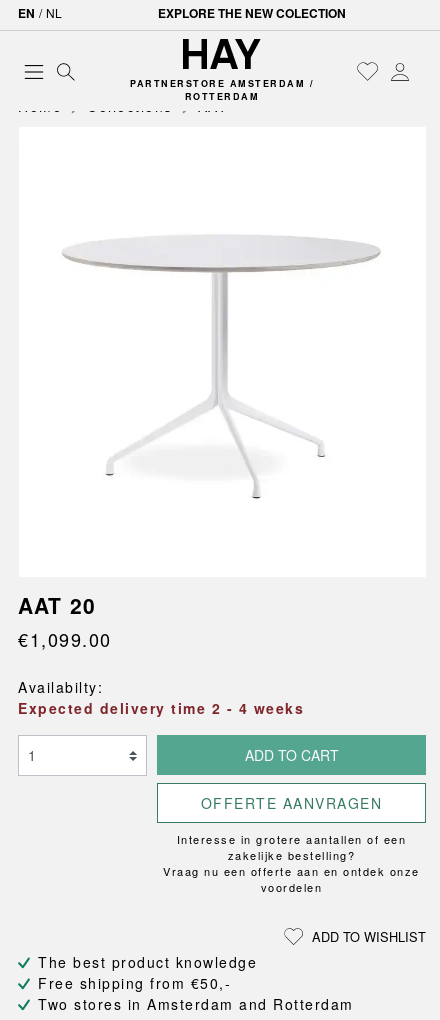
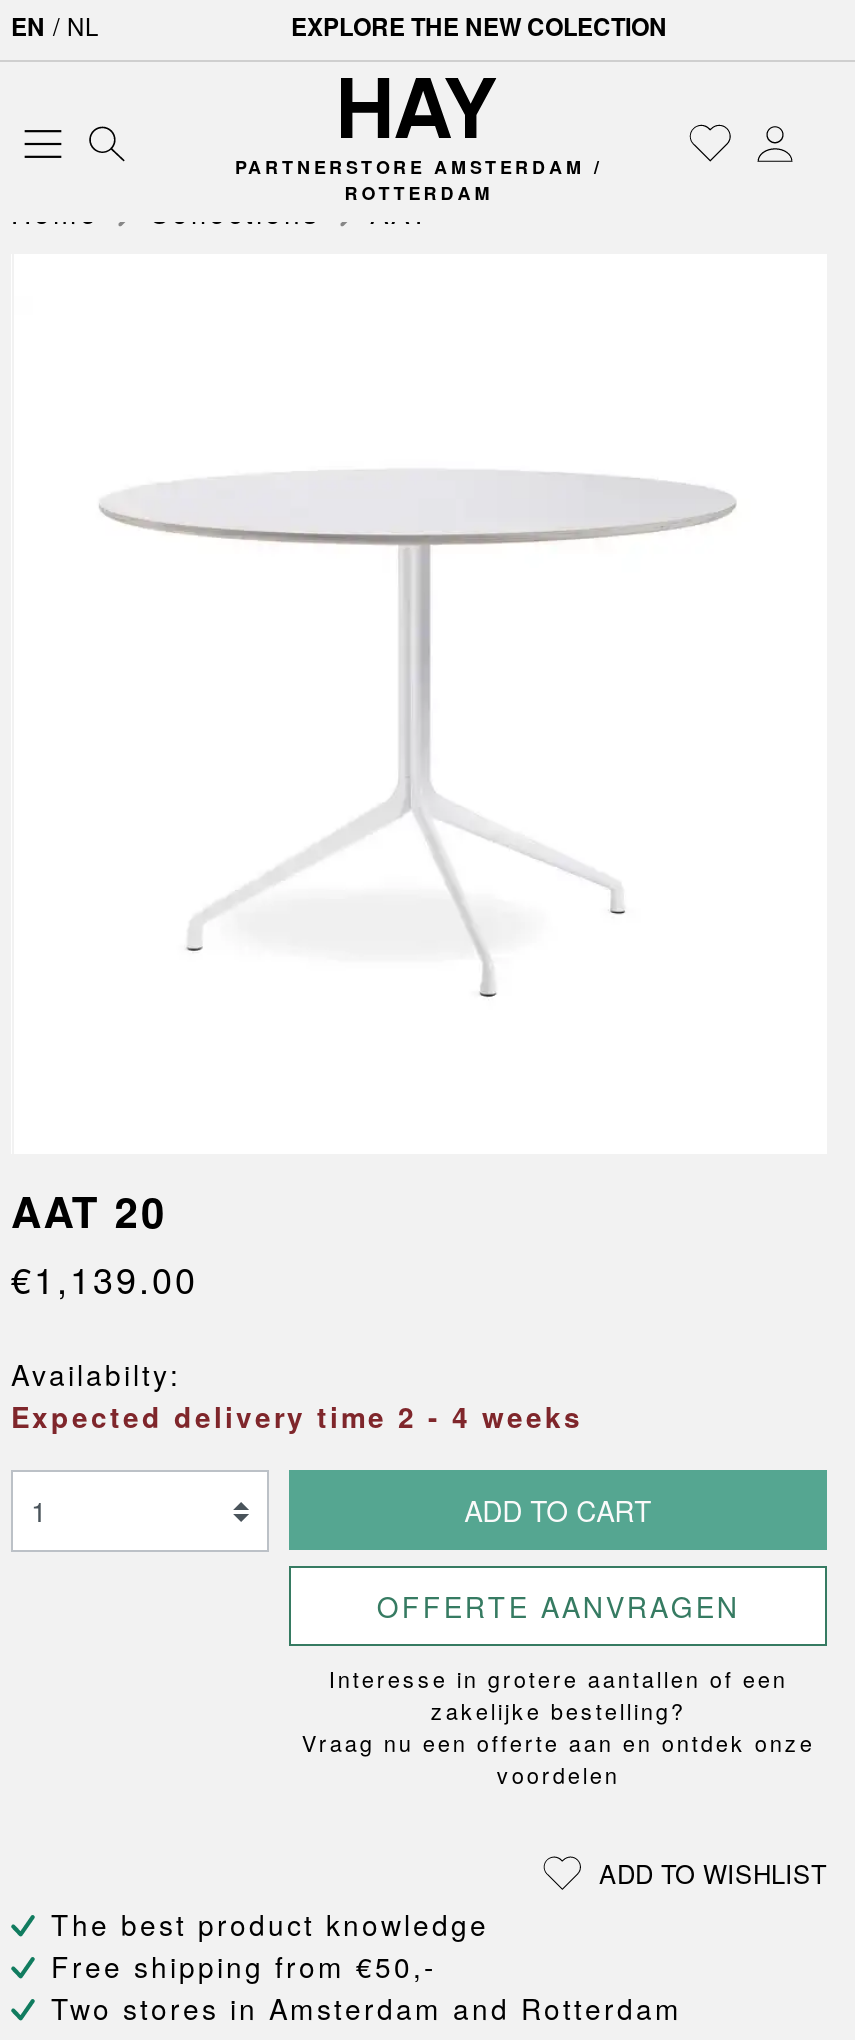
- €1,099.00
+ €1,139.00
